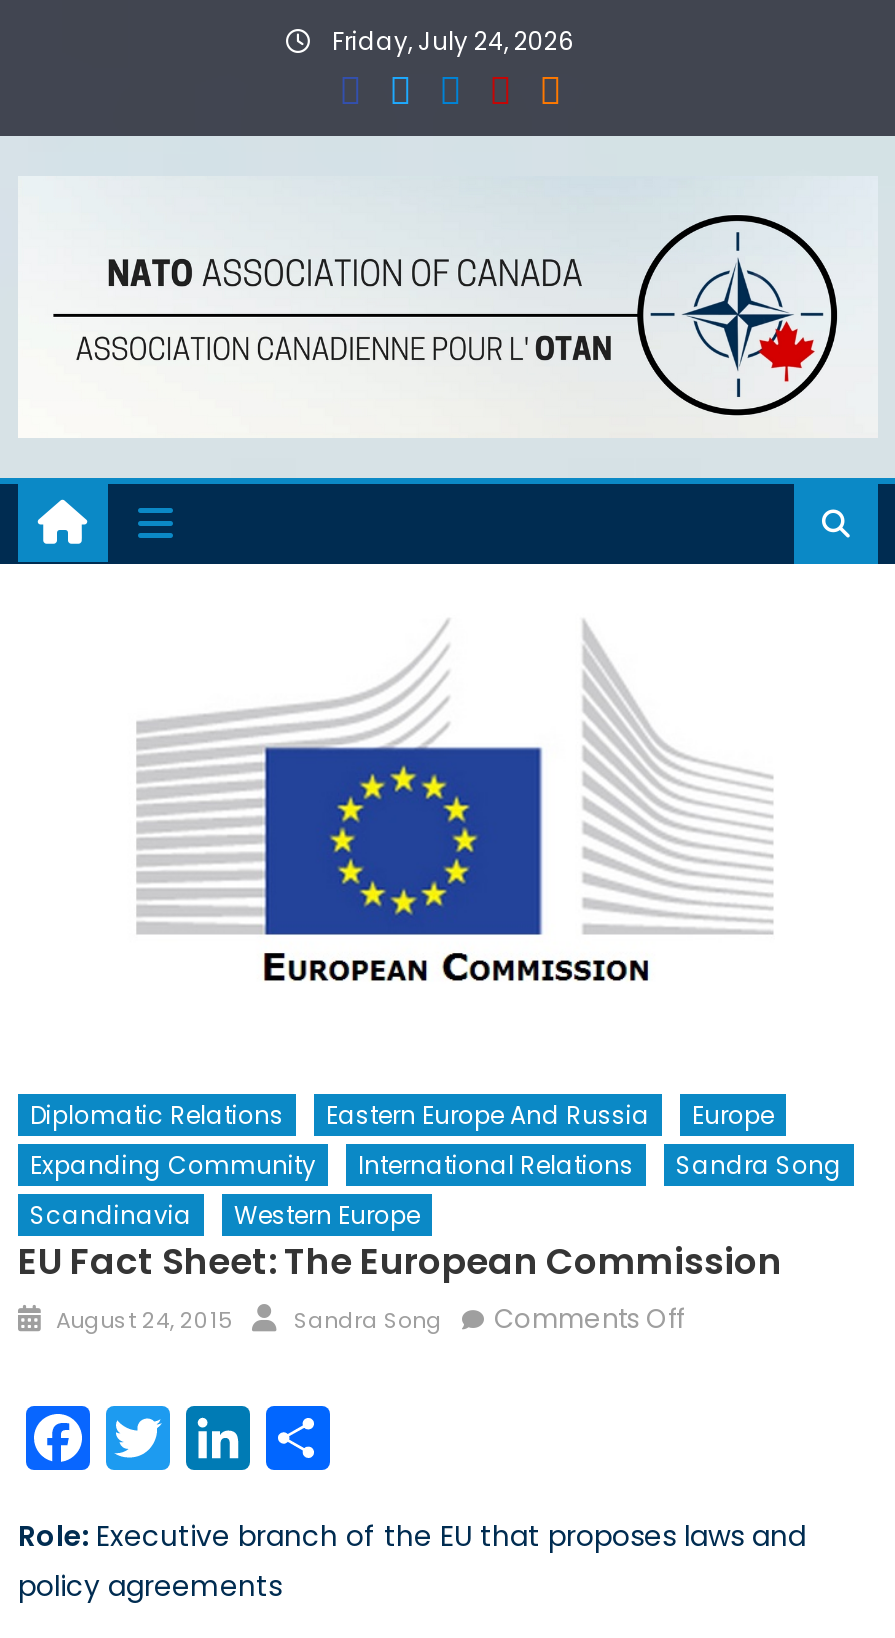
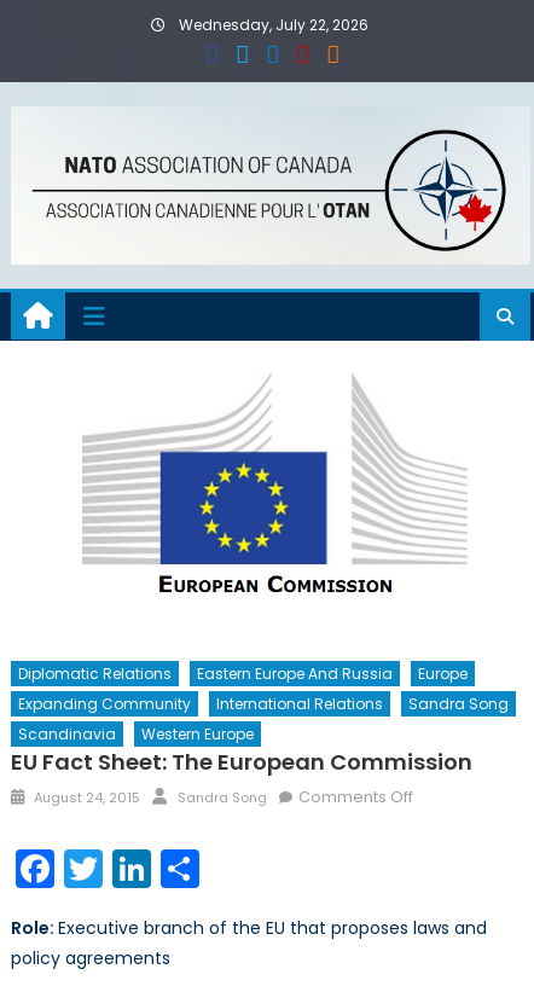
- Friday, July 24, 2026
+ Wednesday, July 22, 2026
